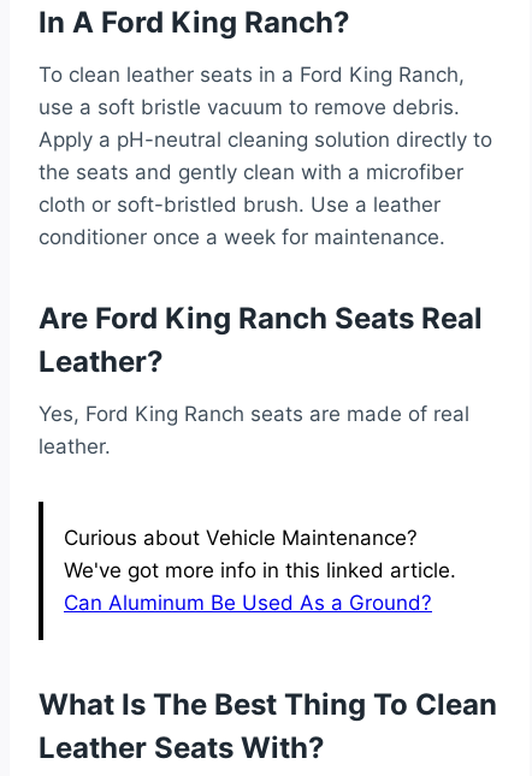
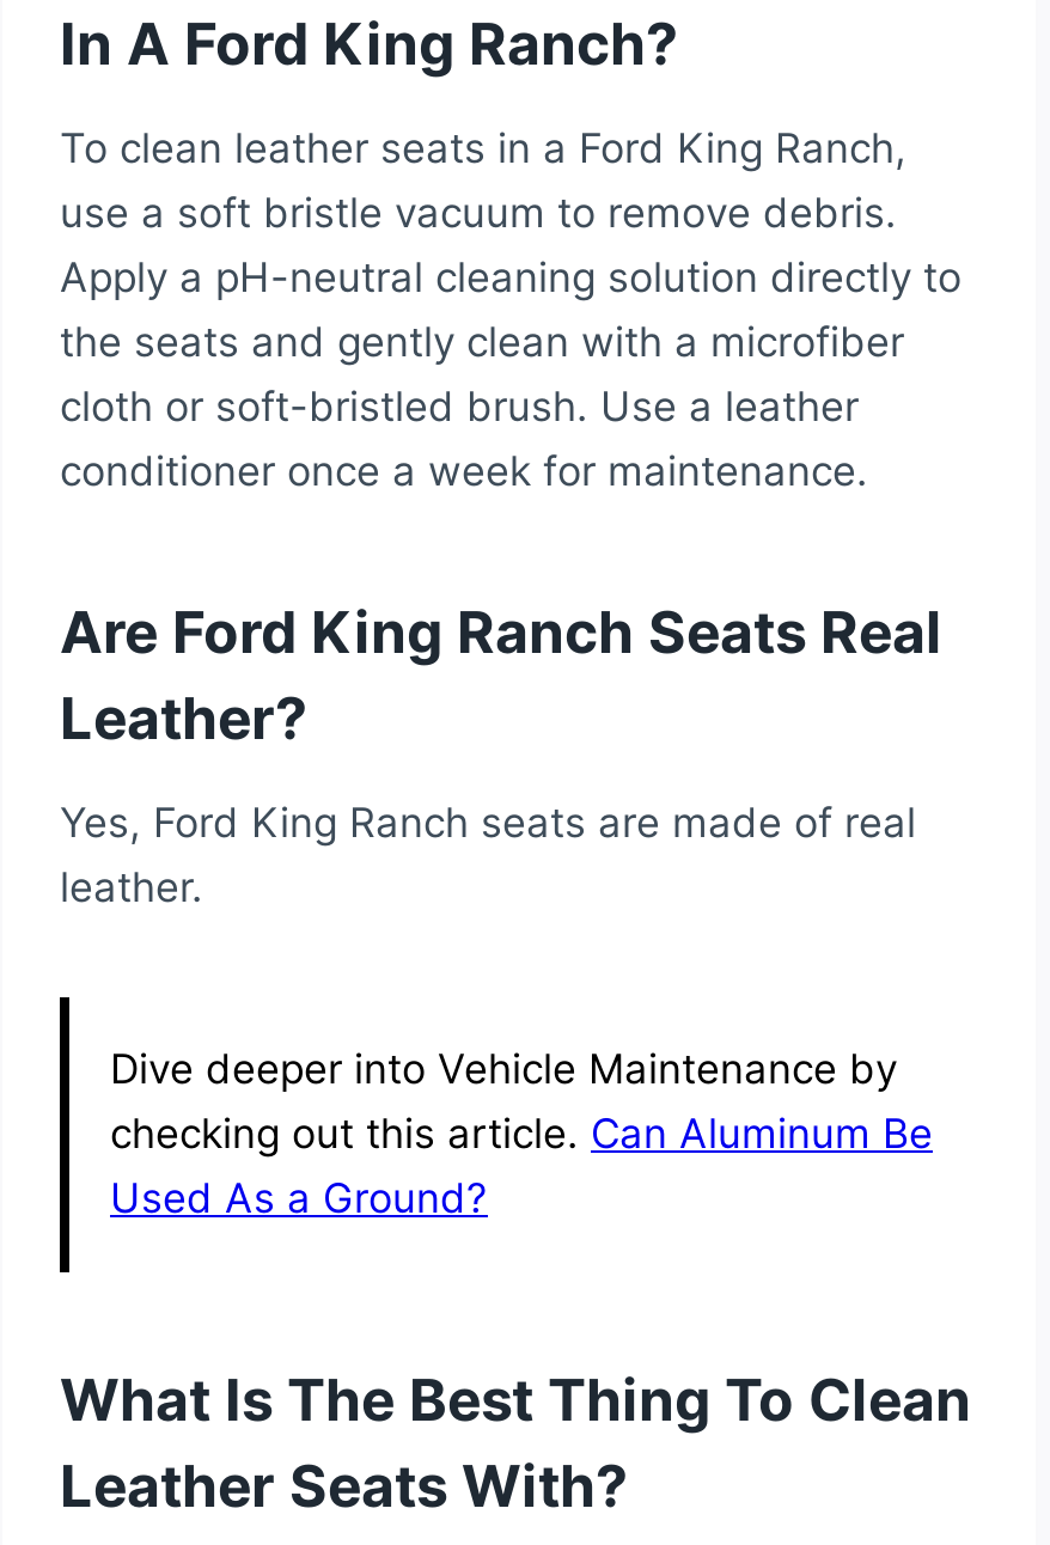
- Curious about Vehicle Maintenance?
- We've got more info in this linked article.
- Can Aluminum Be Used As a Ground?
+ Dive deeper into Vehicle Maintenance by
+ checking out this article. Can Aluminum Be
+ Used As a Ground?
